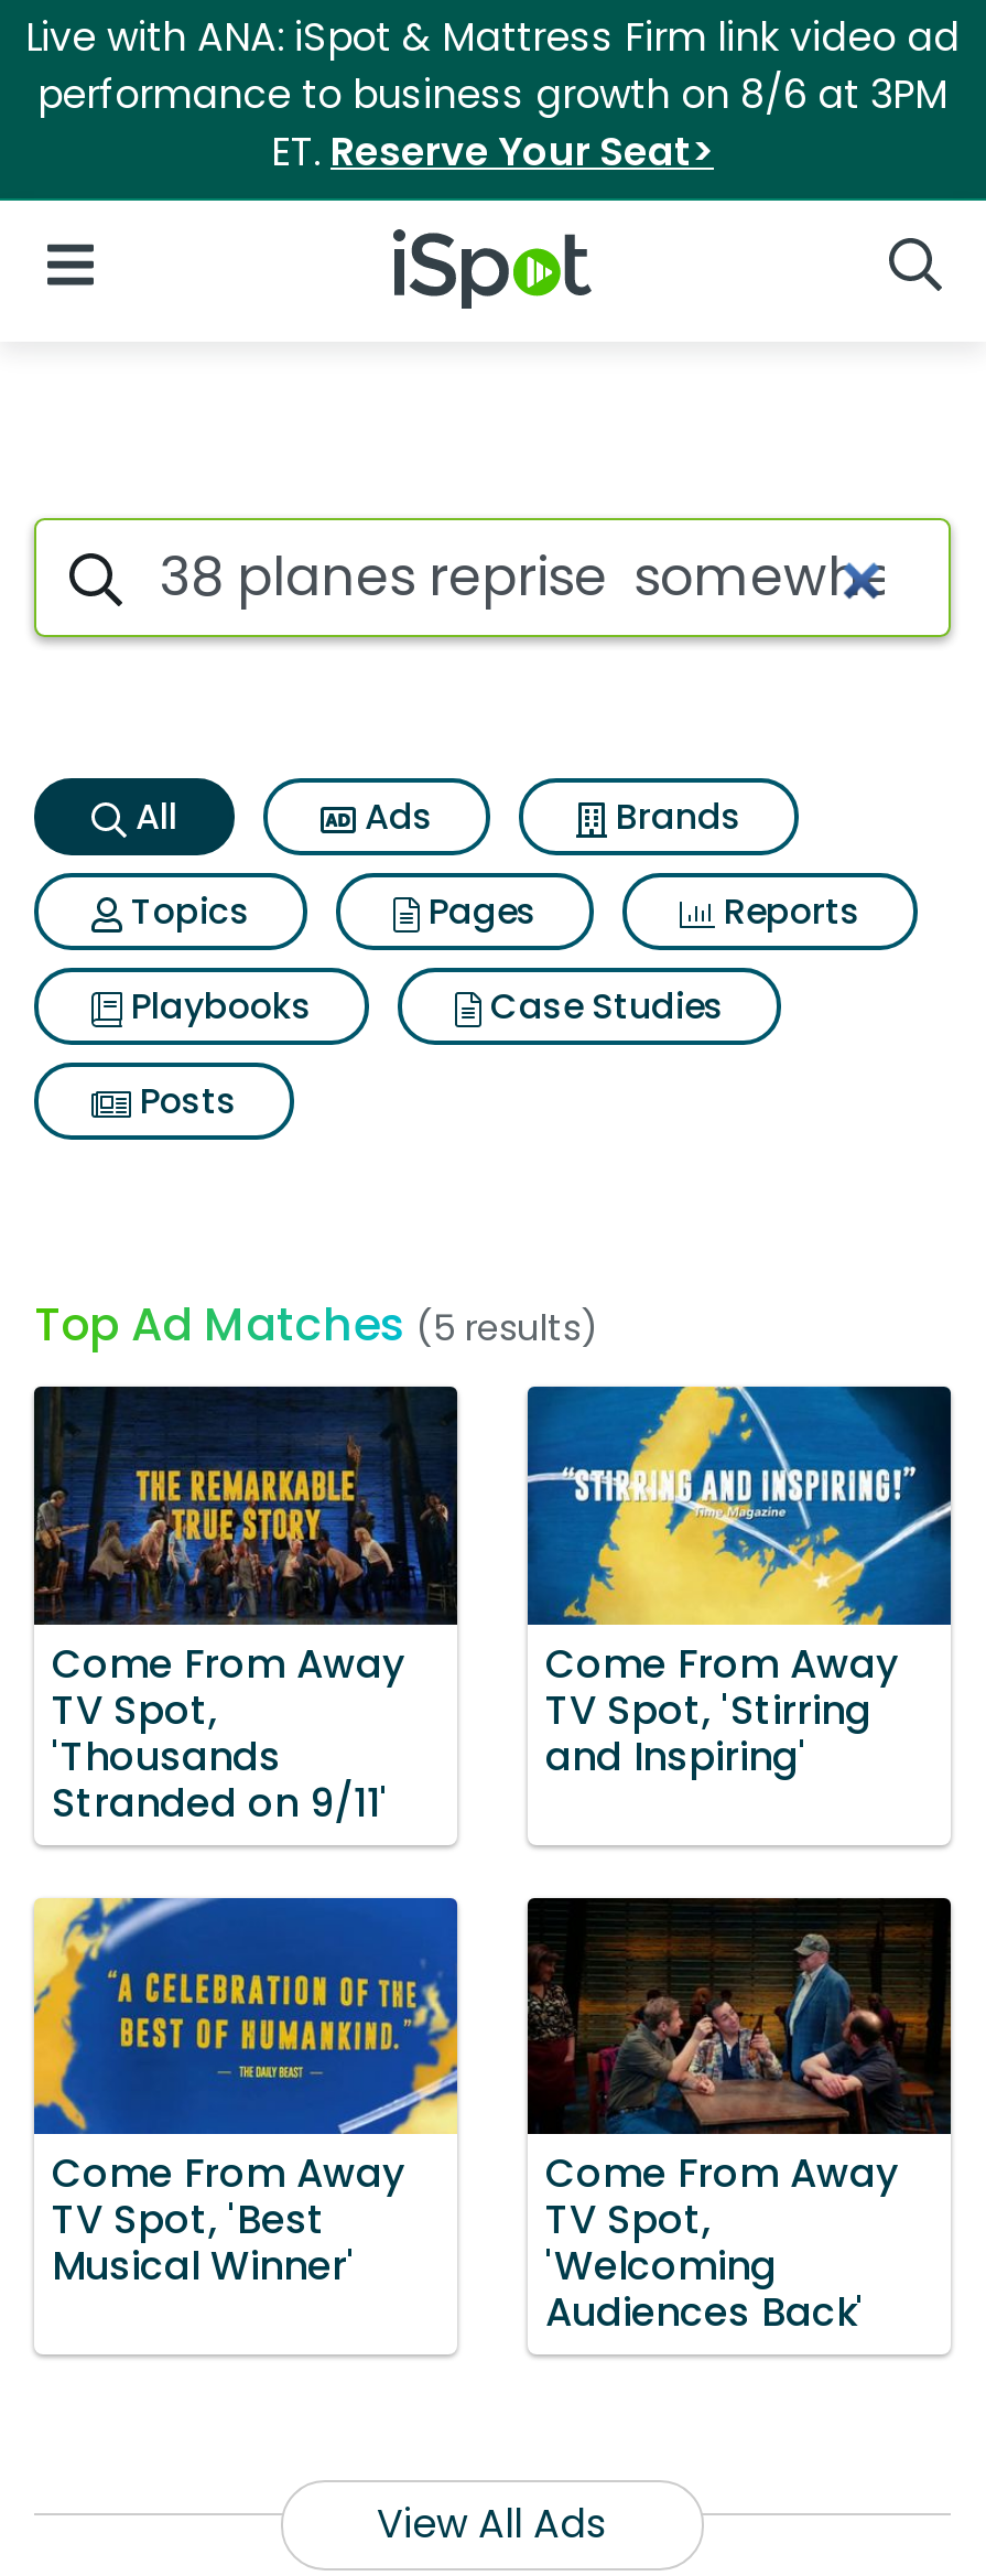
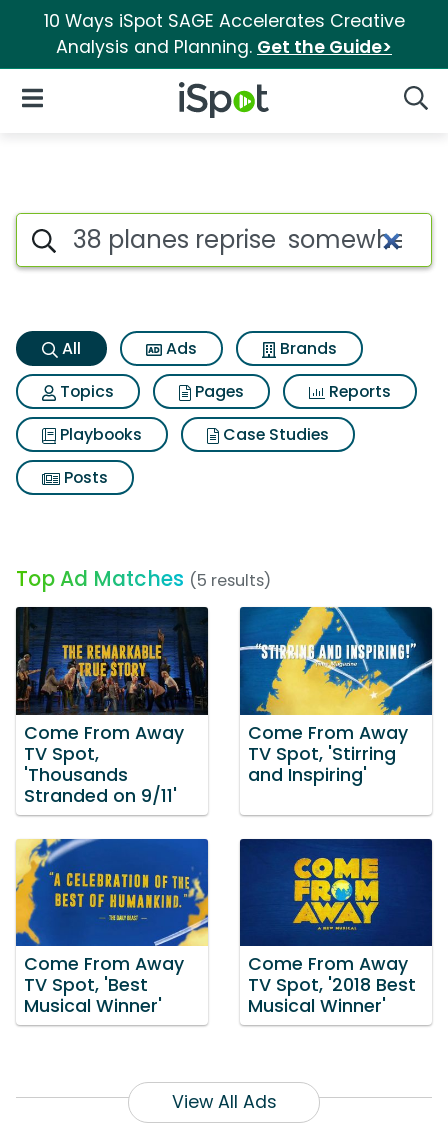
- Live with ANA: iSpot & Mattress Firm link video ad
- performance to business growth on 8/6 at 3PM
- ET. Reserve Your Seat>
+ 10 Ways iSpot SAGE Accelerates Creative
+ Analysis and Planning. Get the Guide>

- [image]
- TV Spot,
- 'Welcoming
- Audiences Back'
+ [image]
+ TV Spot, '2018 Best
+ Musical Winner'
